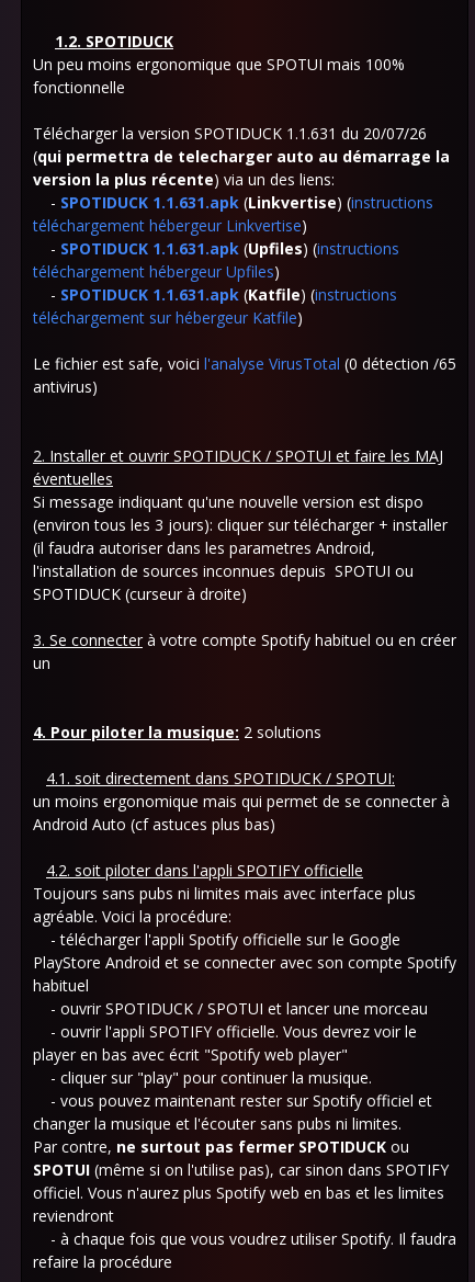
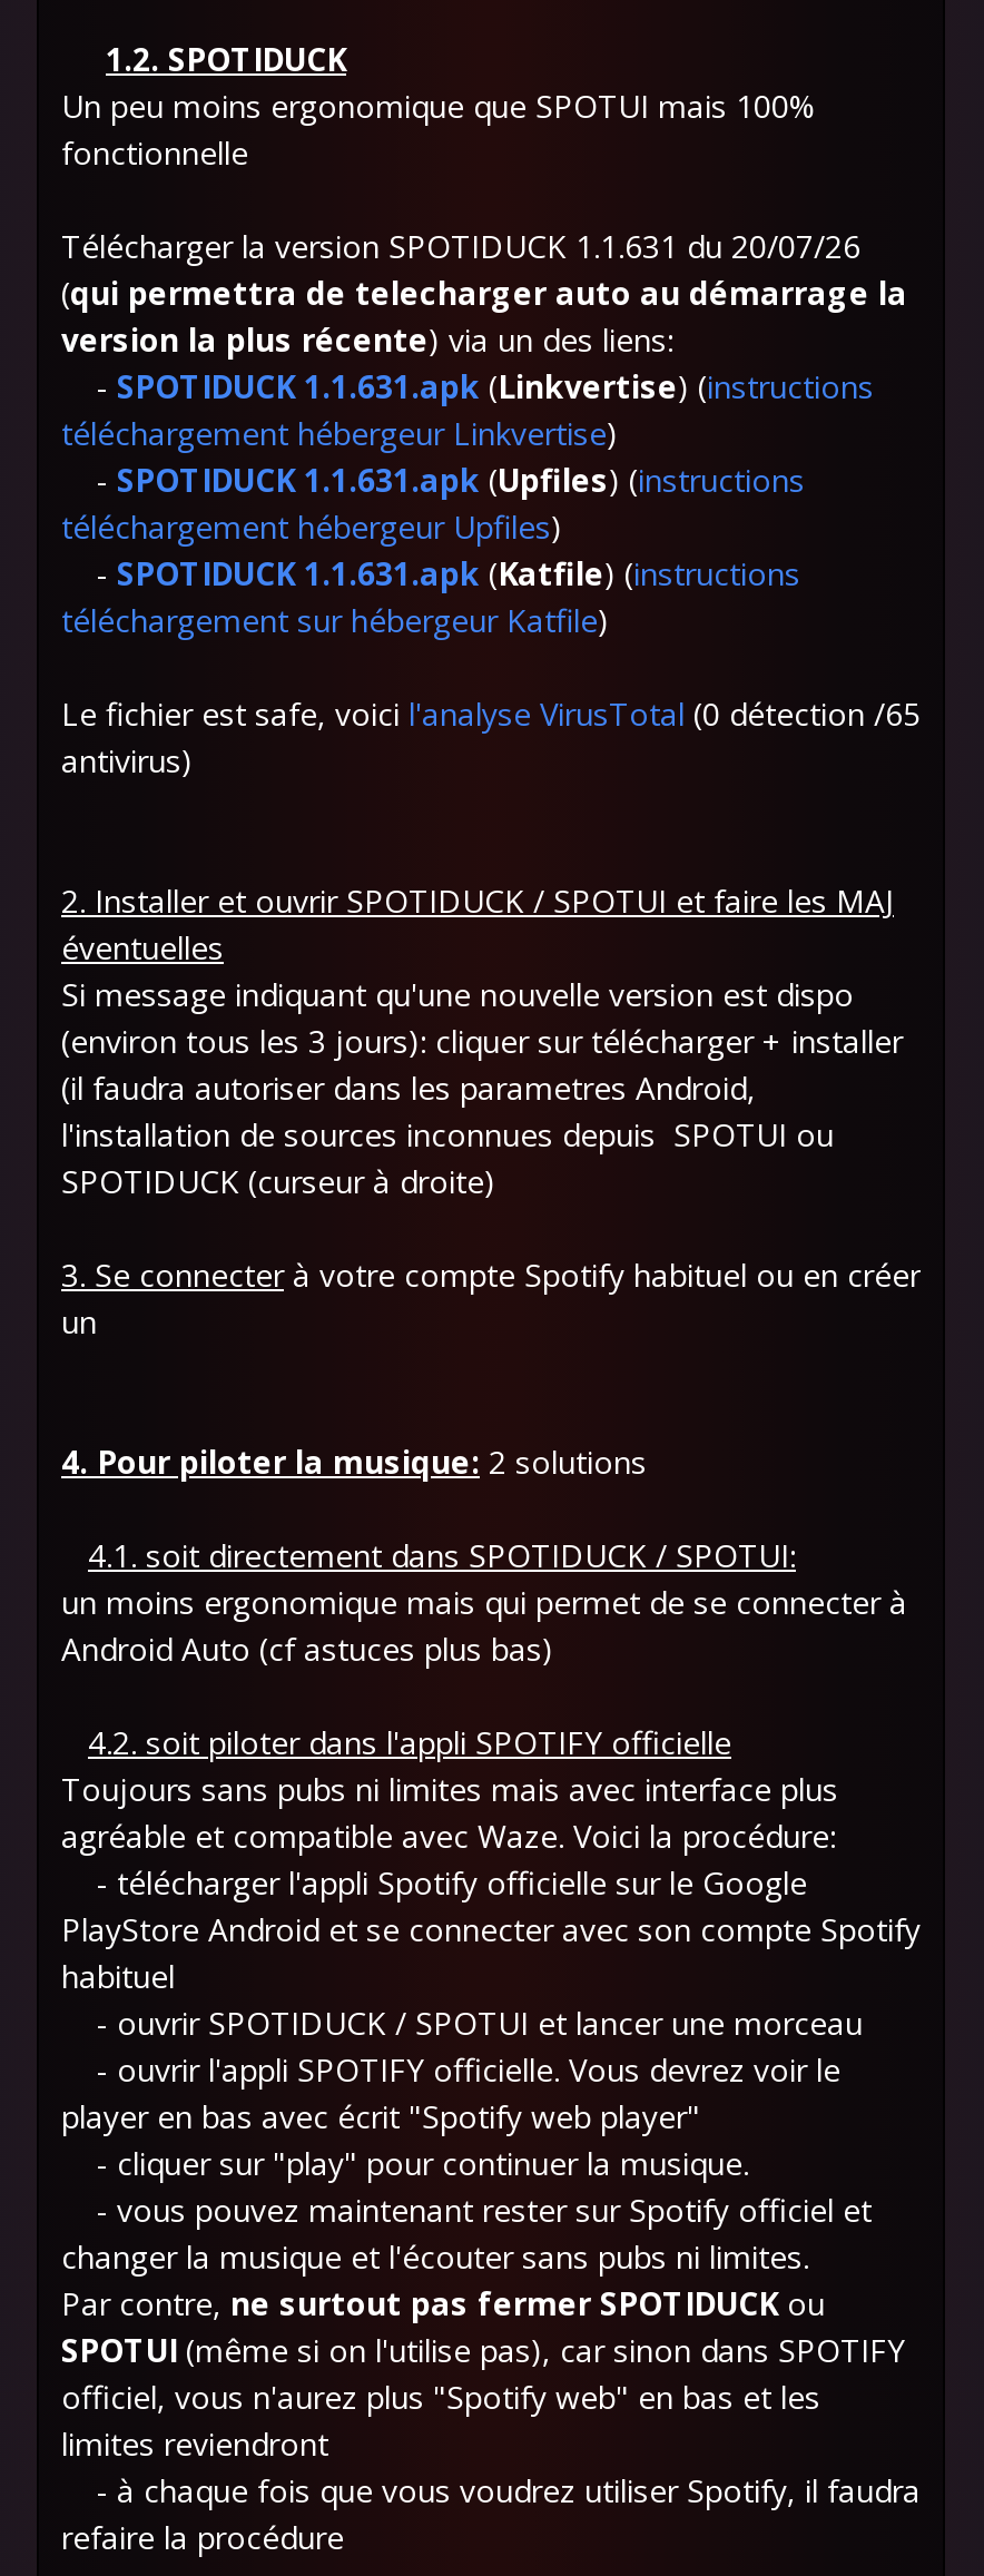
- agréable. Voici la procédure:
+ agréable et compatible avec Waze. Voici la procédure:

- officiel. Vous n'aurez plus Spotify web en bas et les limites
- reviendront
- - à chaque fois que vous voudrez utiliser Spotify. Il faudra
+ officiel, vous n'aurez plus "Spotify web" en bas et les
+ limites reviendront
+ - à chaque fois que vous voudrez utiliser Spotify, il faudra
